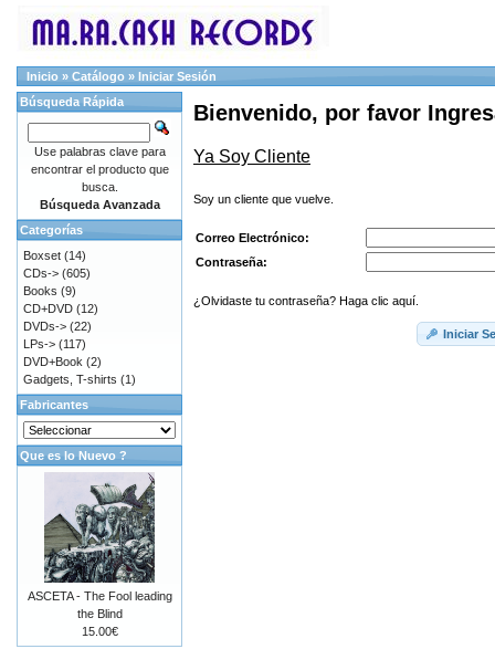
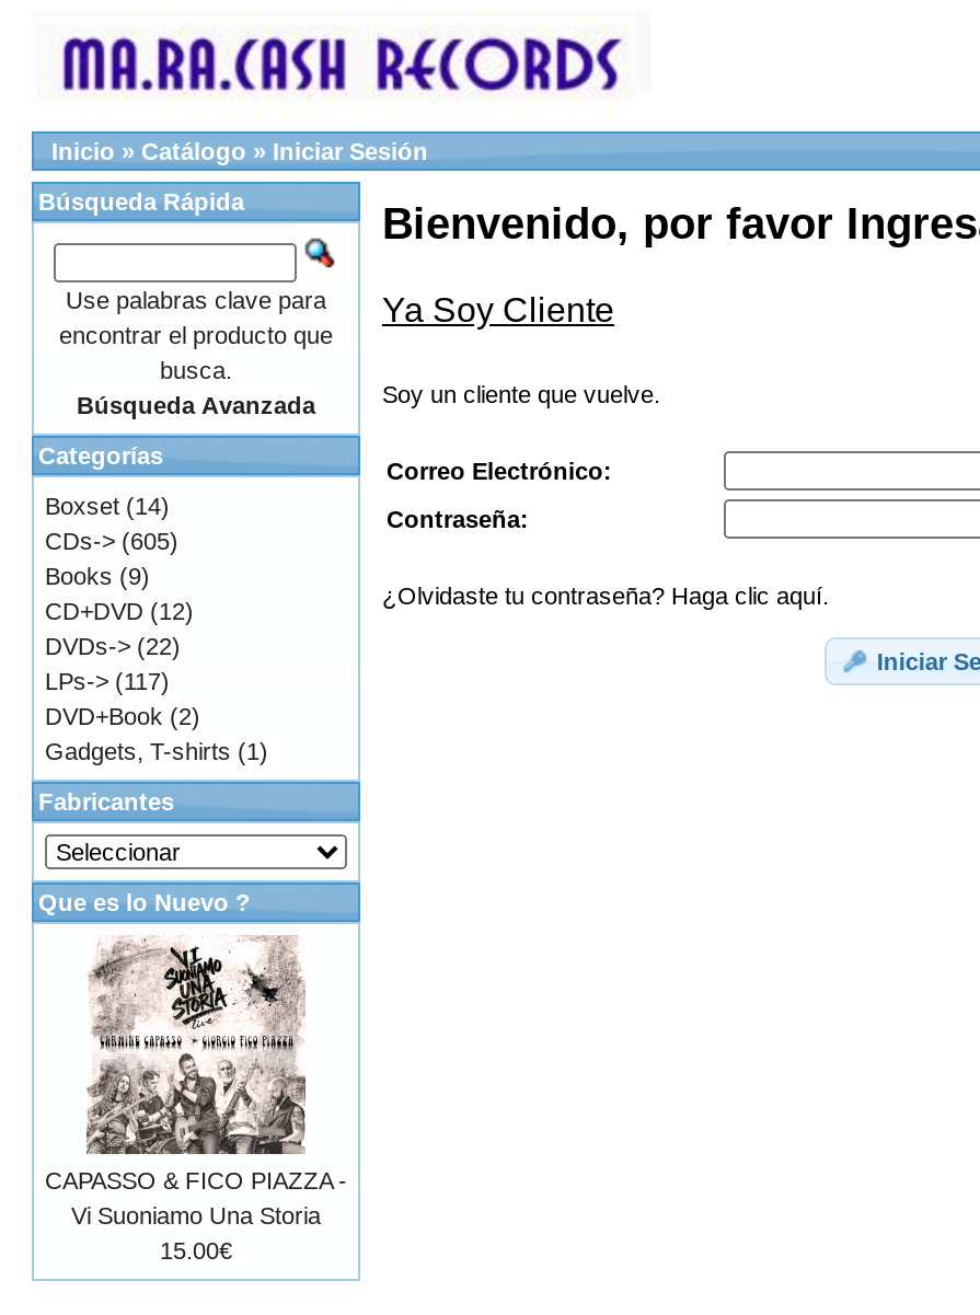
- [image]
- ASCETA - The Fool leading
- the Blind
+ [image]
+ CAPASSO & FICO PIAZZA -
+ Vi Suoniamo Una Storia
